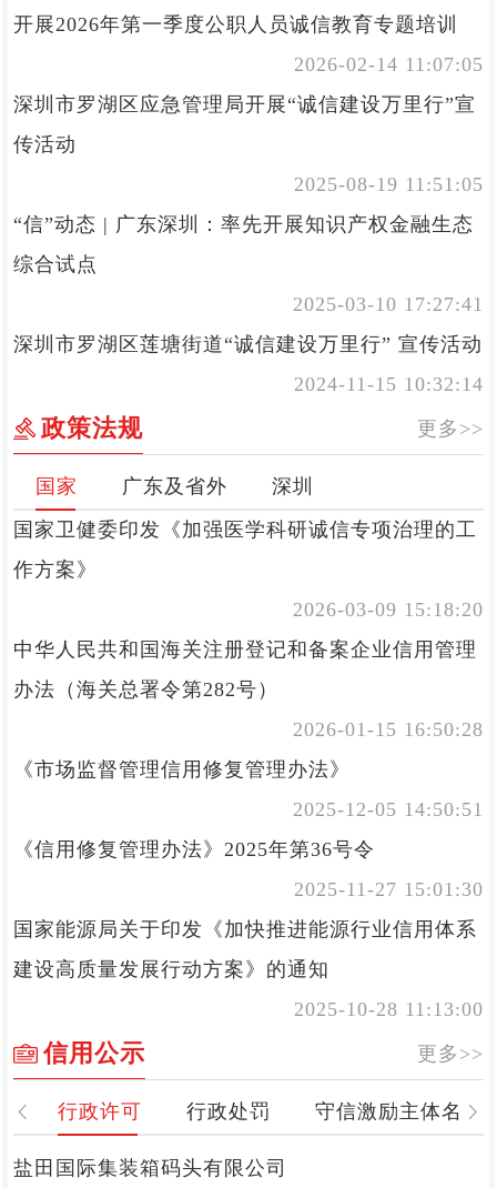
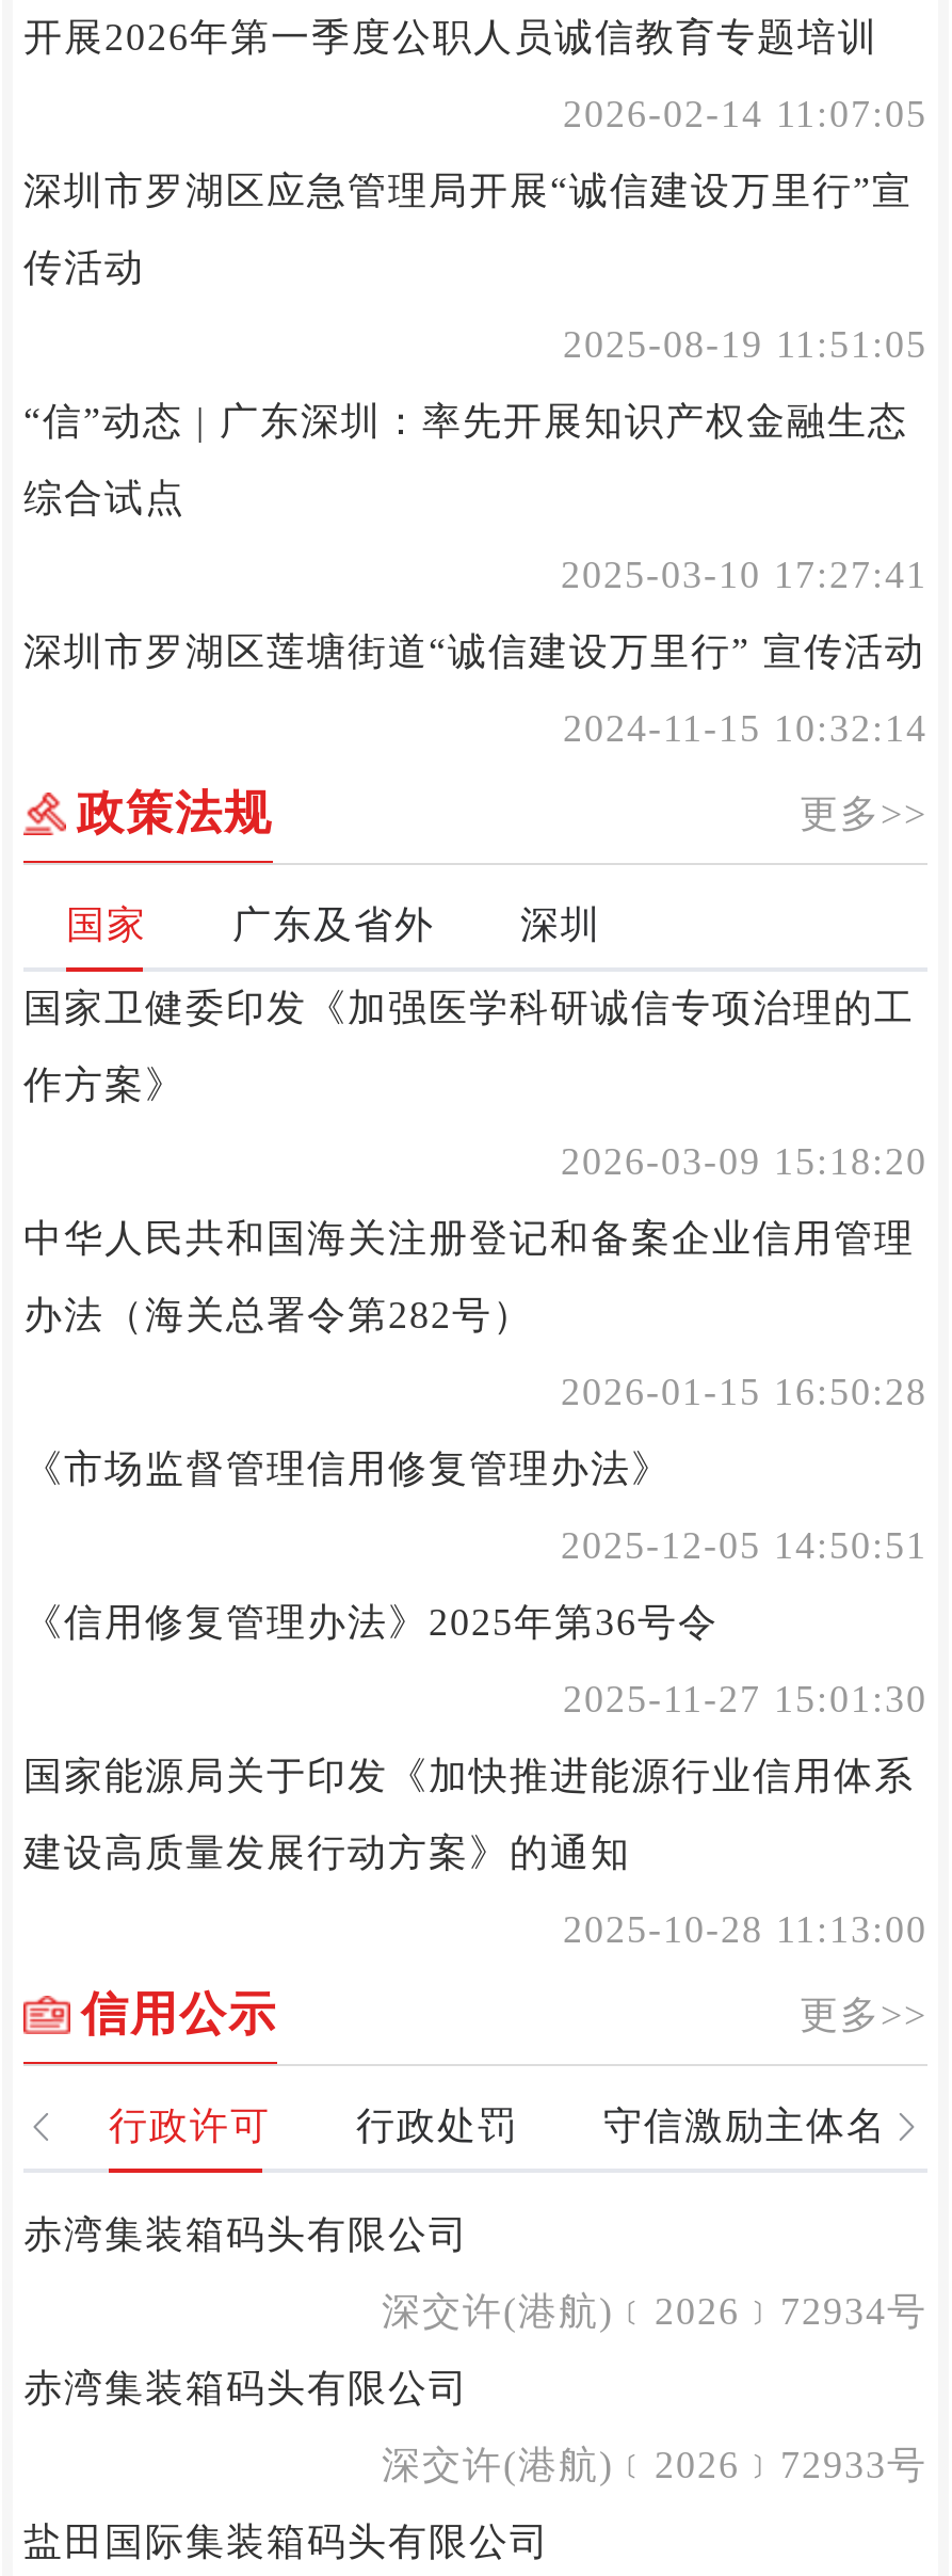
+ 赤湾集装箱码头有限公司
+ 深交许(港航)﹝2026﹞72934号
+ 赤湾集装箱码头有限公司
+ 深交许(港航)﹝2026﹞72933号
